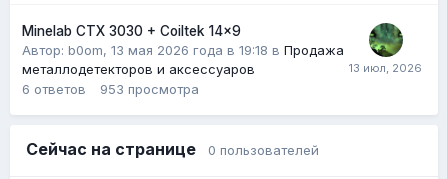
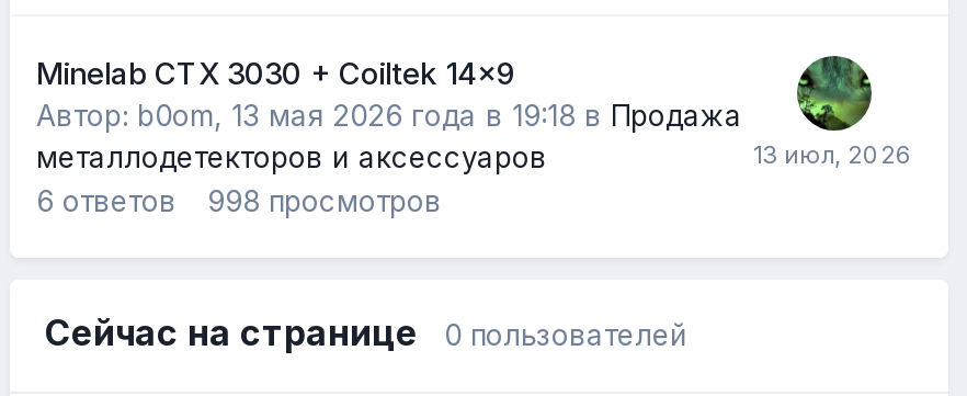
- 6 ответов 953 просмотра
+ 6 ответов 998 просмотров
